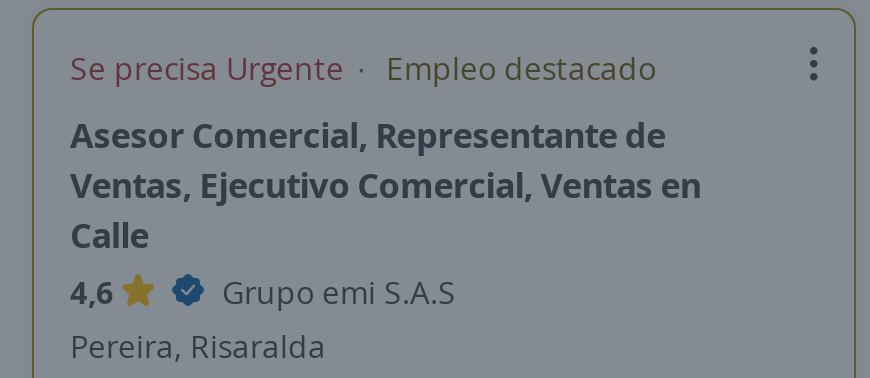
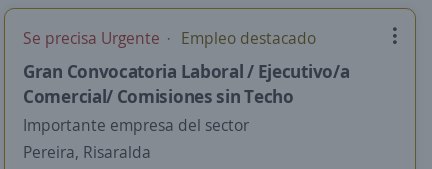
- Asesor Comercial, Representante de
- Ventas, Ejecutivo Comercial, Ventas en
- Calle
- 4,6
- Grupo emi S.A.S
+ Gran Convocatoria Laboral / Ejecutivo/a
+ Comercial/ Comisiones sin Techo
+ Importante empresa del sector
